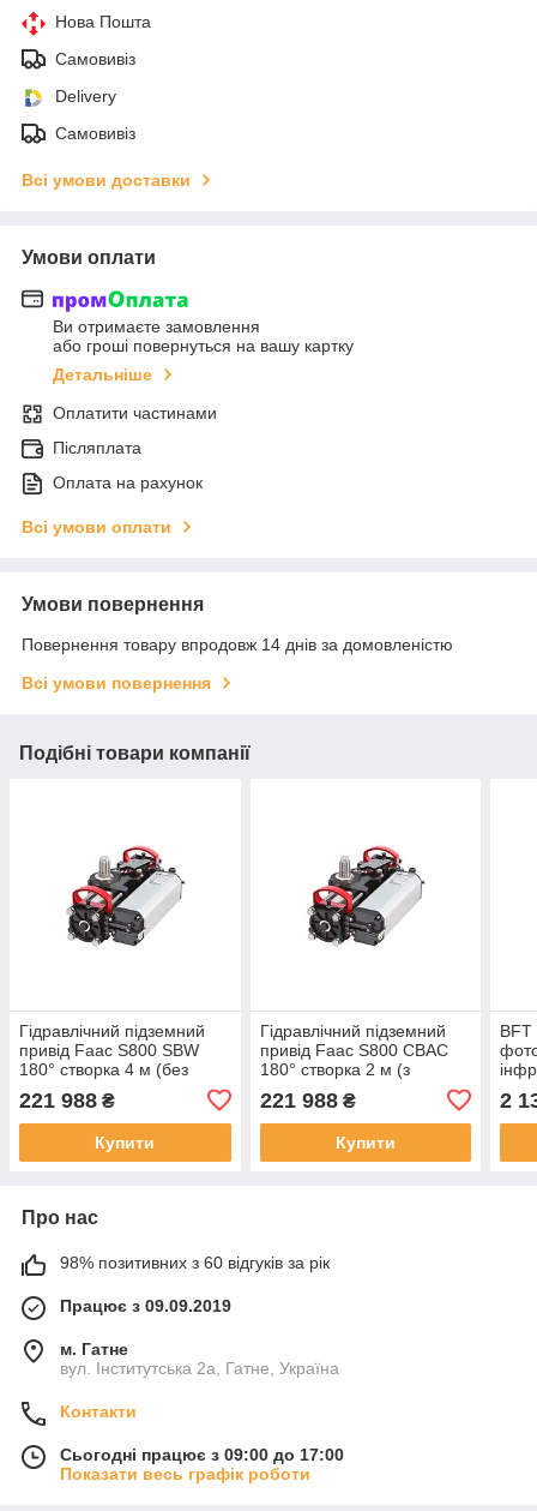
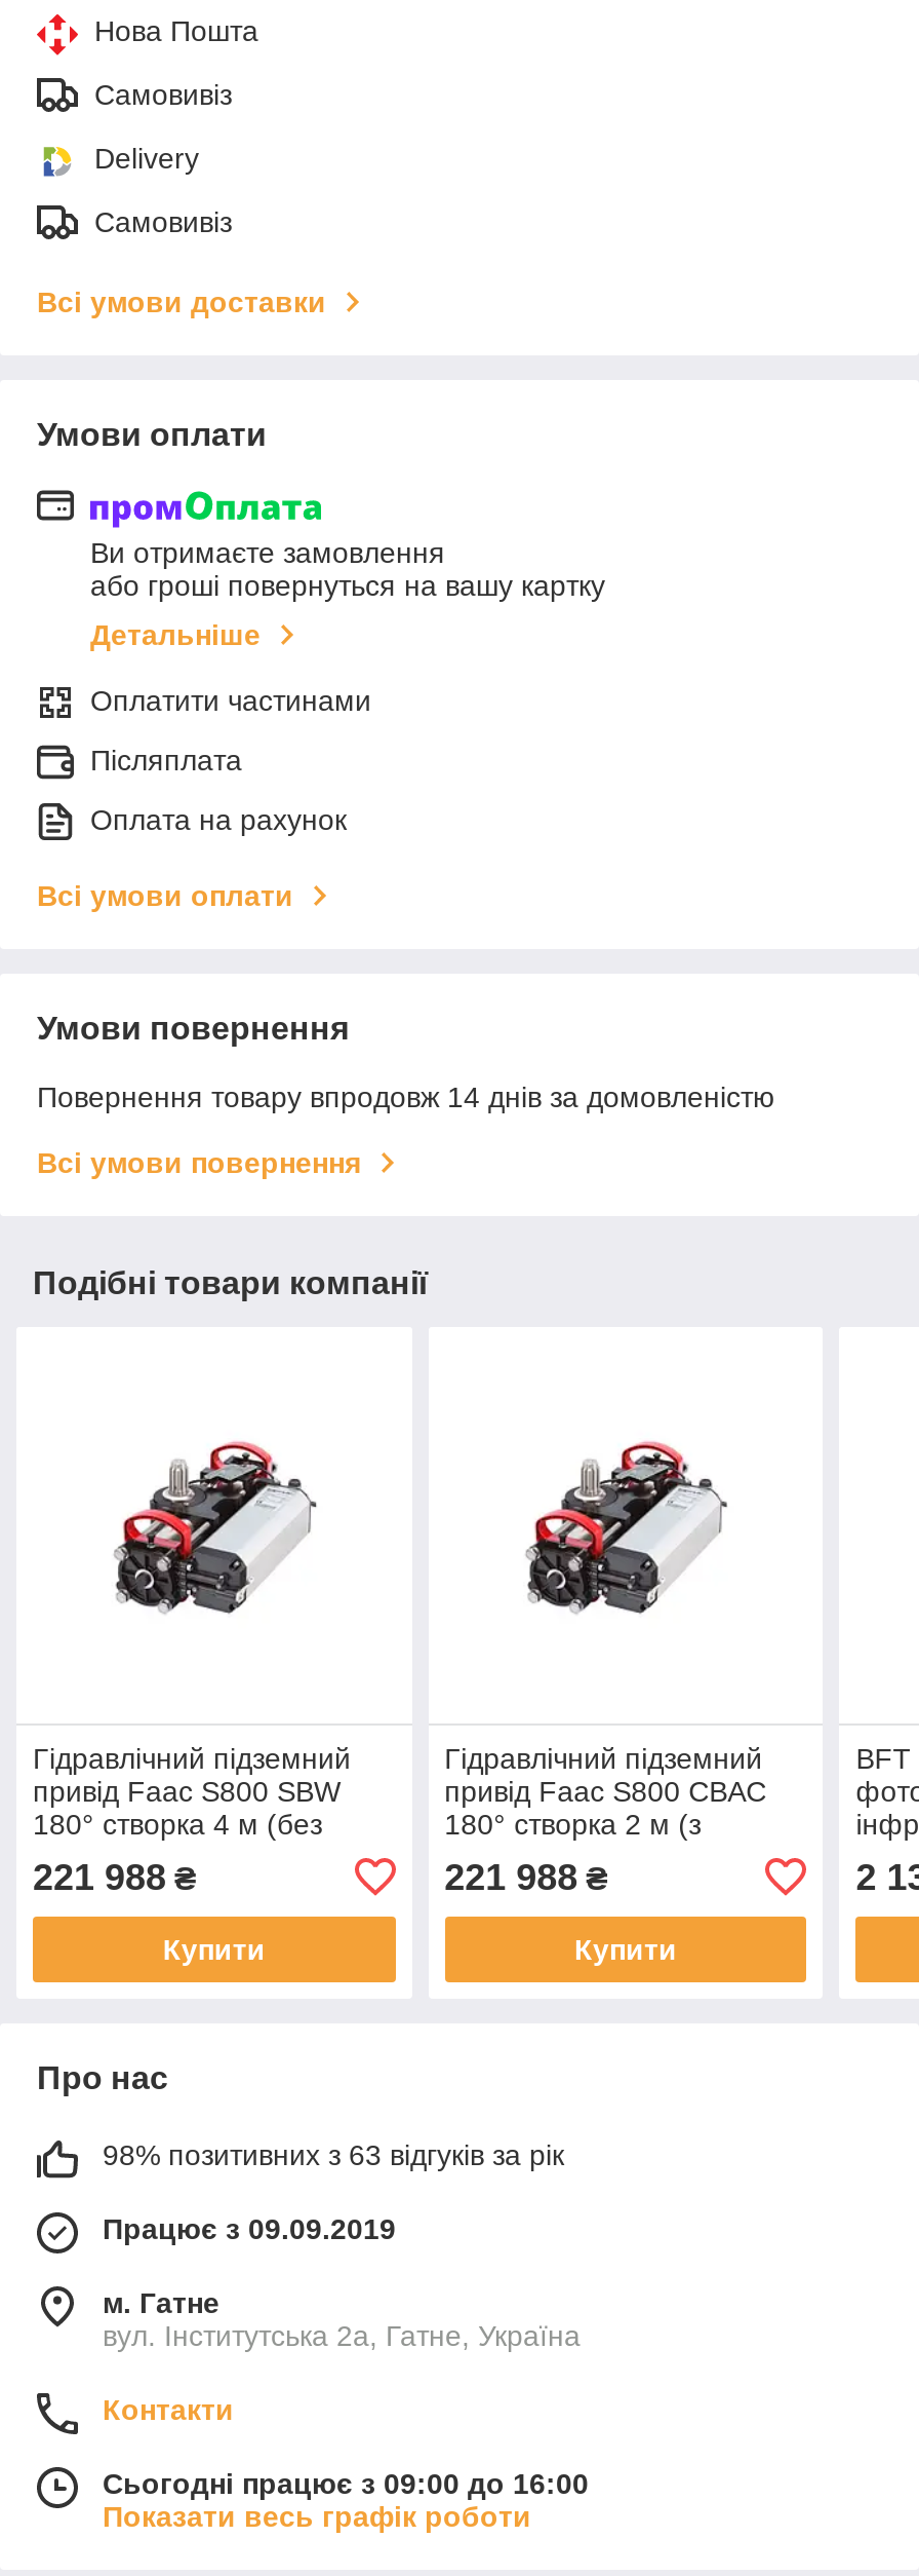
- 98% позитивних з 60 відгуків за рік
+ 98% позитивних з 63 відгуків за рік

- Сьогодні працює з 09:00 до 17:00
+ Сьогодні працює з 09:00 до 16:00
